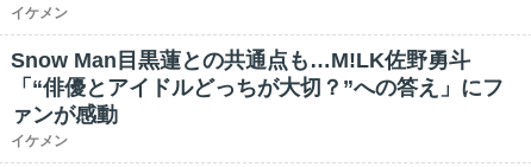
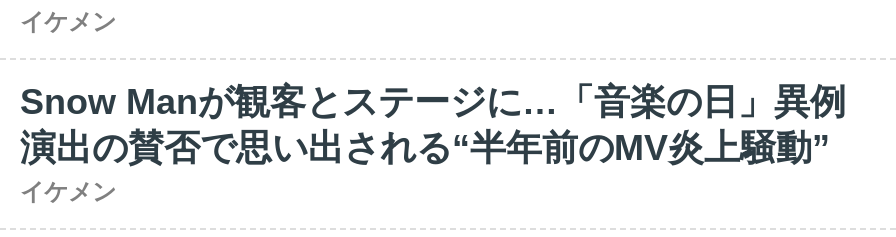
- Snow Man目黒蓮との共通点も…M!LK佐野勇斗
- 「“俳優とアイドルどっちが大切？”への答え」にフ
- ァンが感動
+ Snow Manが観客とステージに…「音楽の日」異例
+ 演出の賛否で思い出される“半年前のMV炎上騒動”
